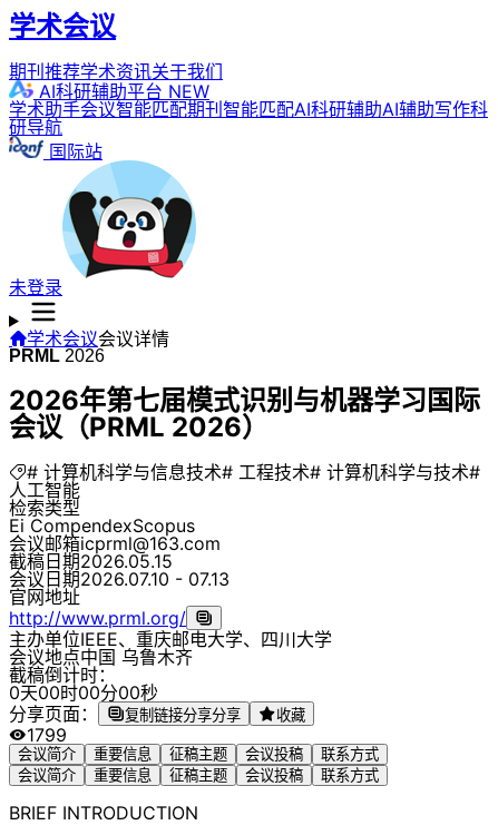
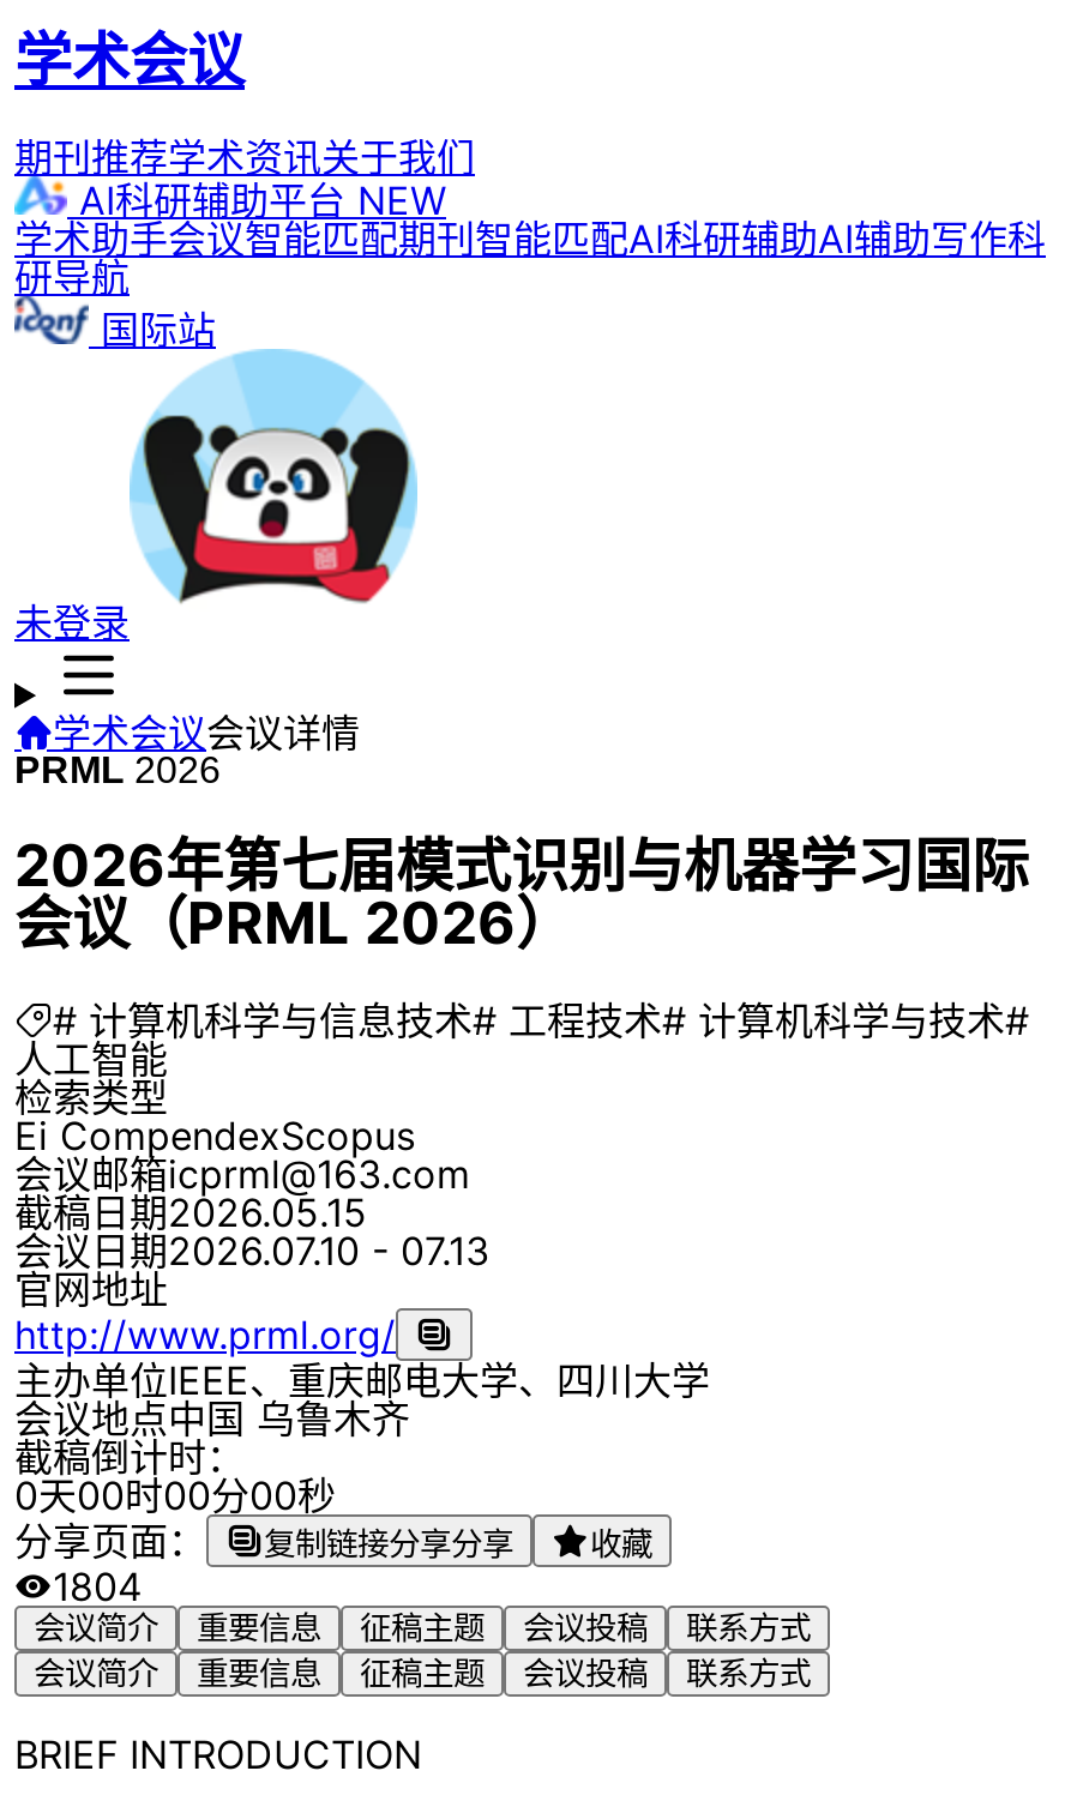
- 1799
+ 1804
